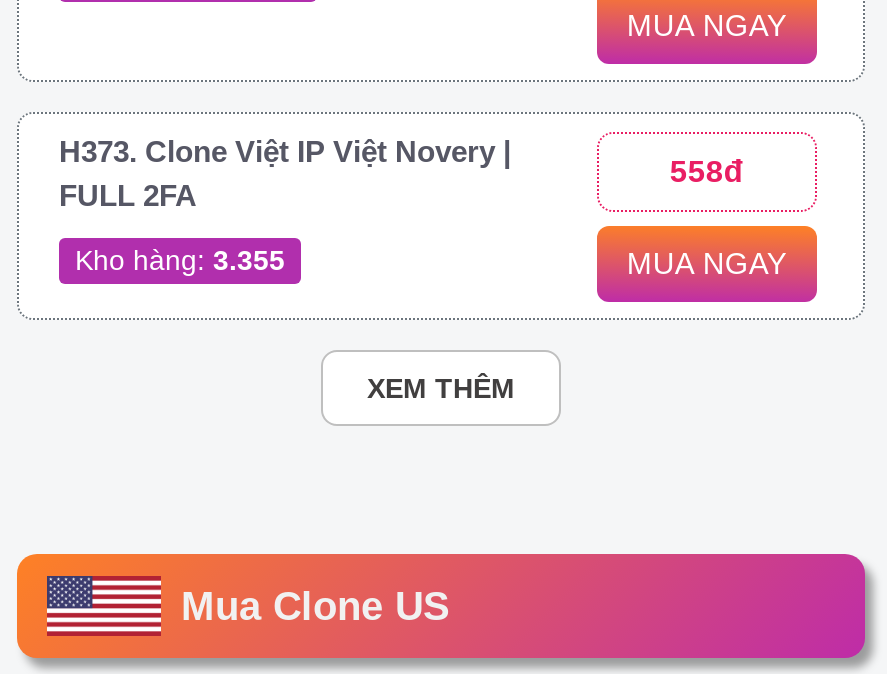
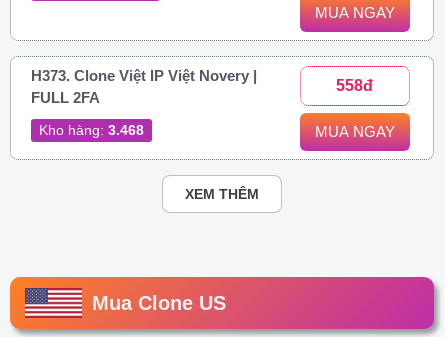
- Kho hàng: 3.355
+ Kho hàng: 3.468
